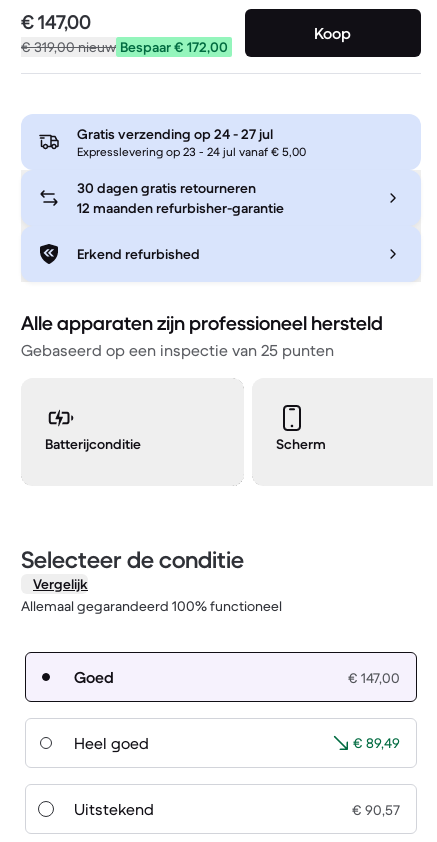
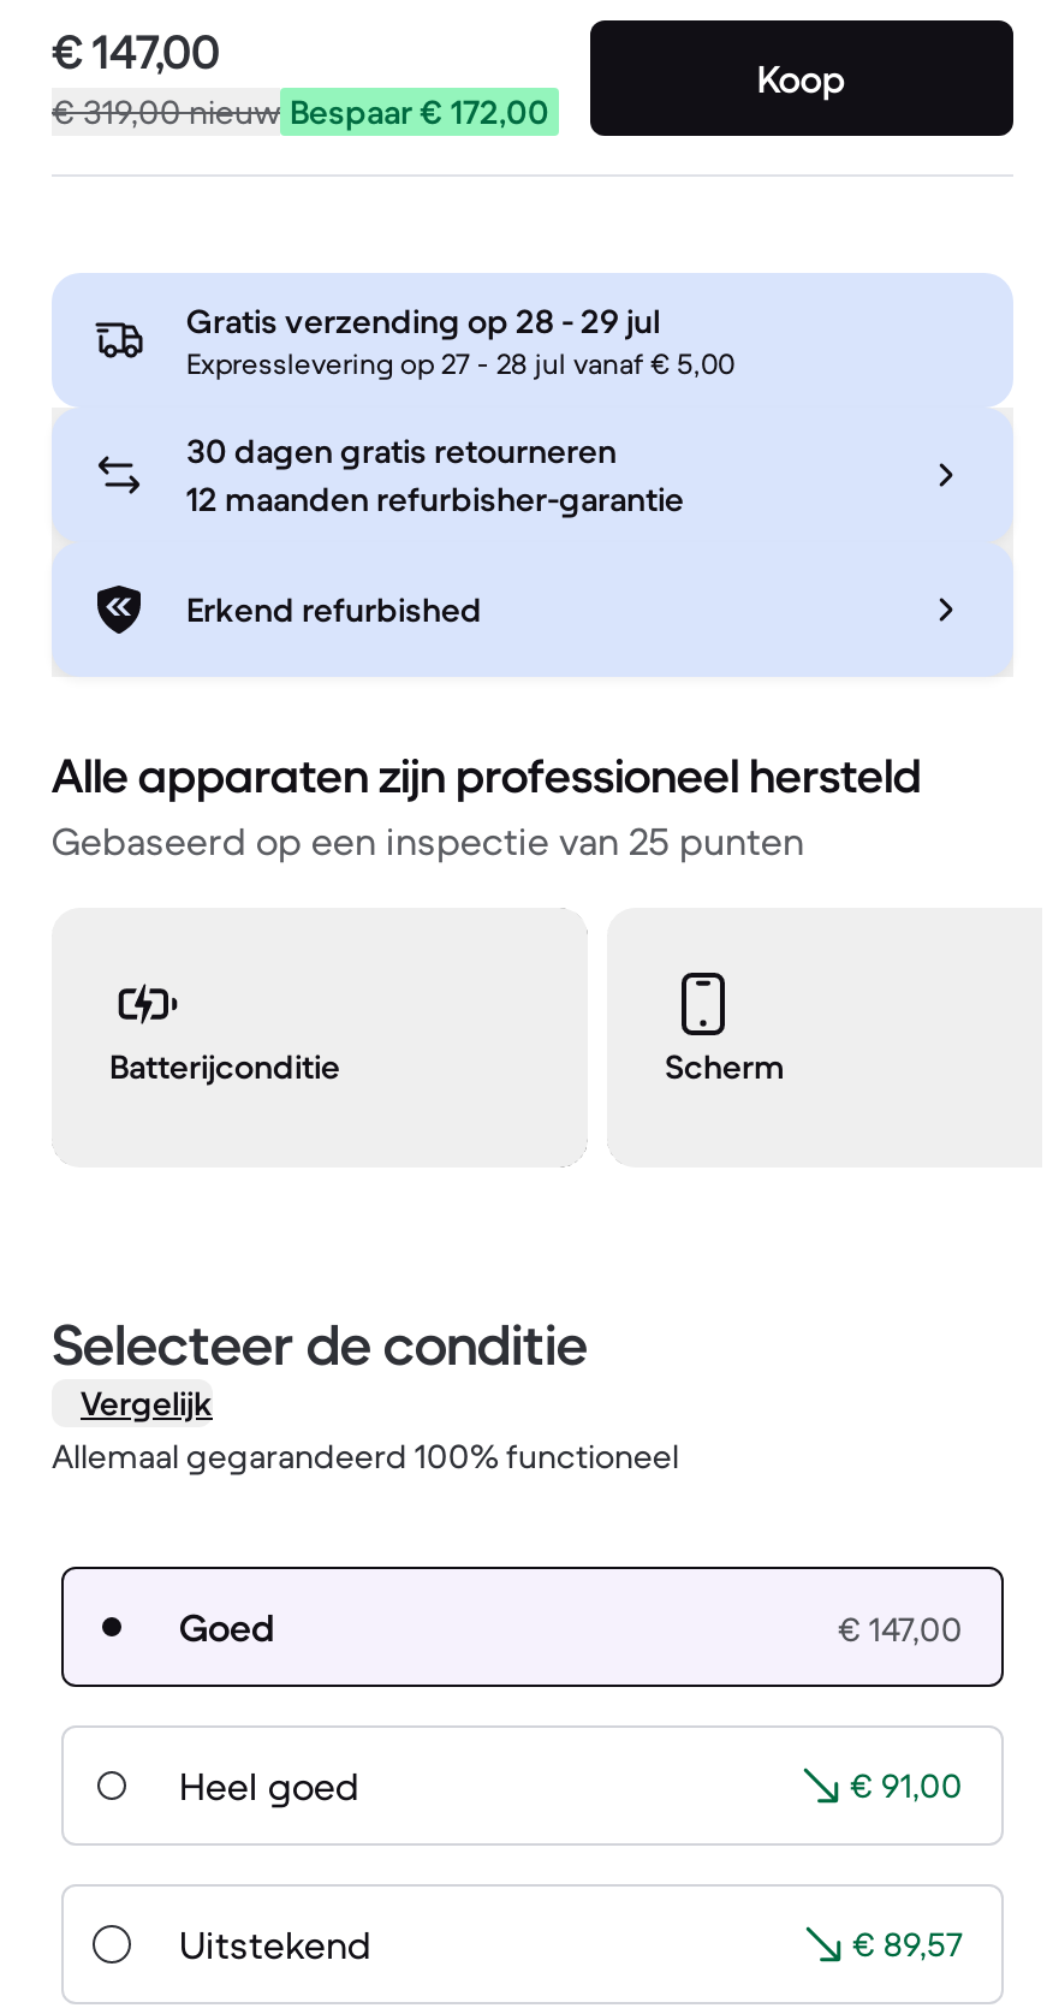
- Gratis verzending op 24 - 27 jul
+ Gratis verzending op 28 - 29 jul

- Expresslevering op 23 - 24 jul vanaf € 5,00
+ Expresslevering op 27 - 28 jul vanaf € 5,00

- € 89,49
+ € 91,00

- € 90,57
+ € 89,57
